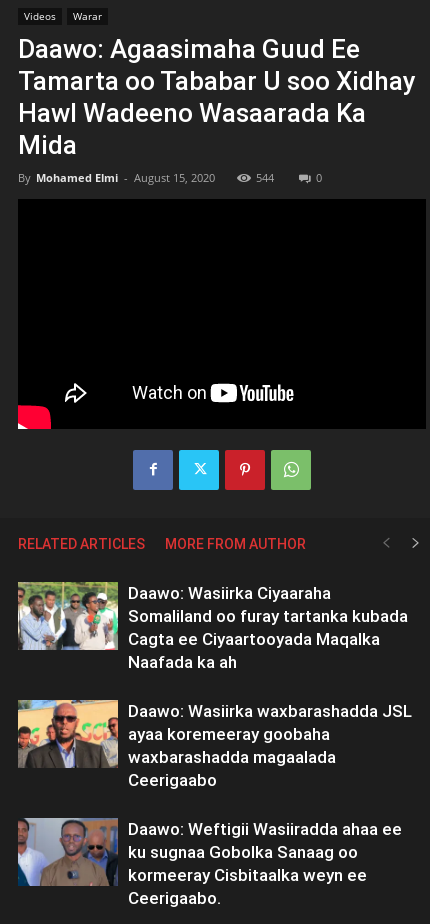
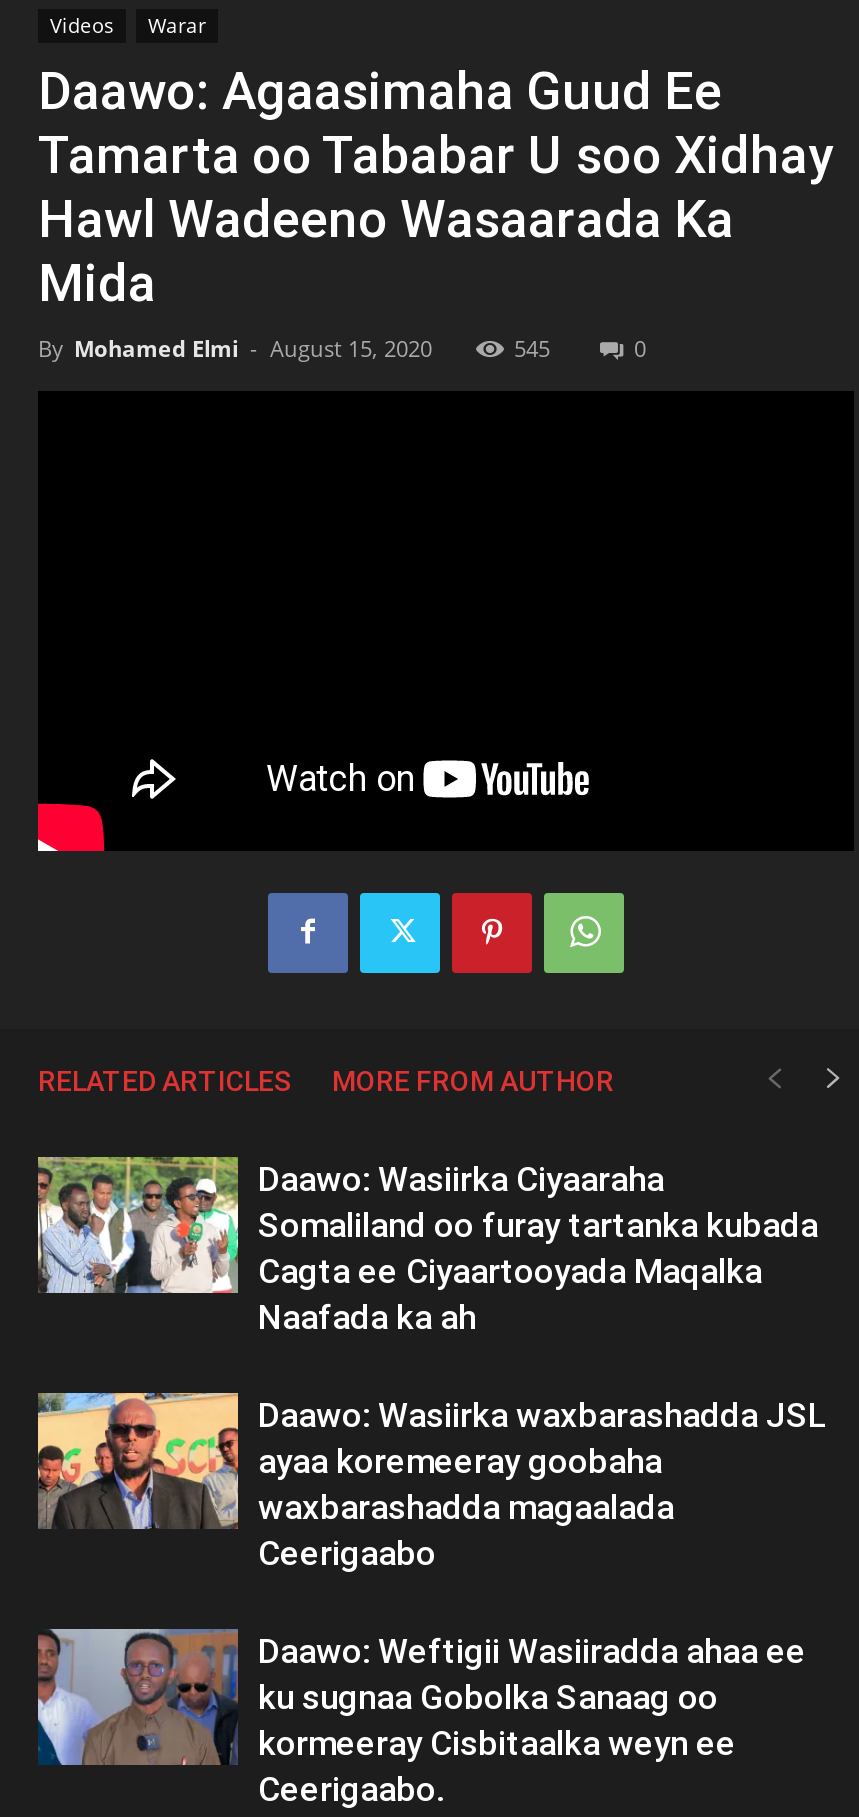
- 544
+ 545
